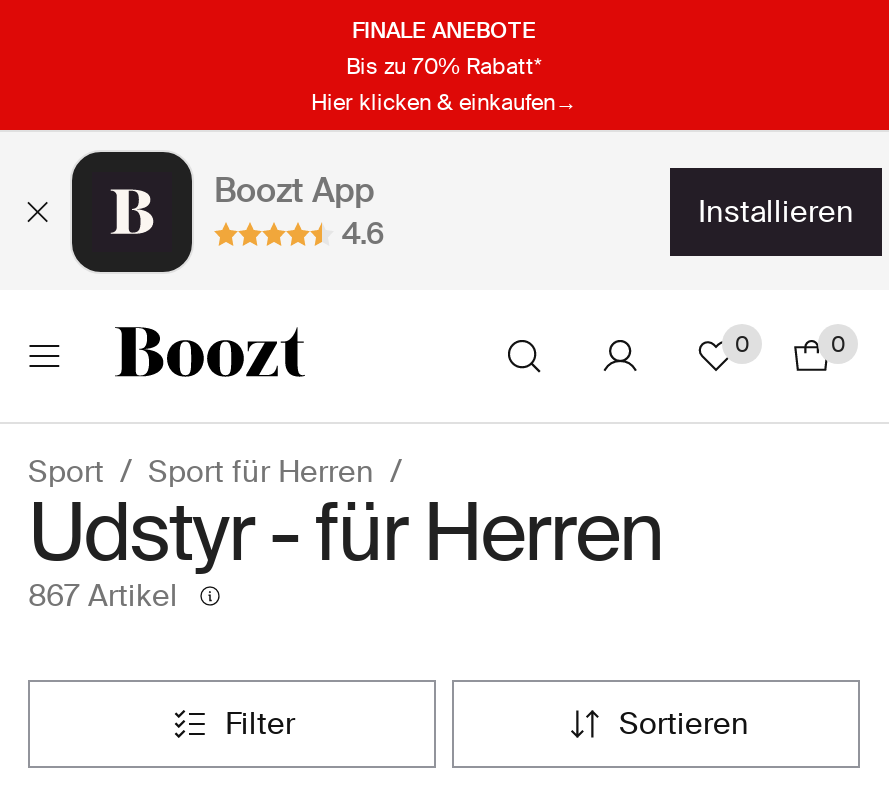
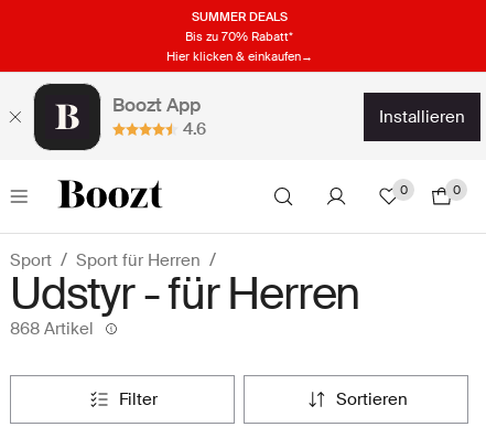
- FINALE ANEBOTE
+ SUMMER DEALS

- 867 Artikel
+ 868 Artikel
